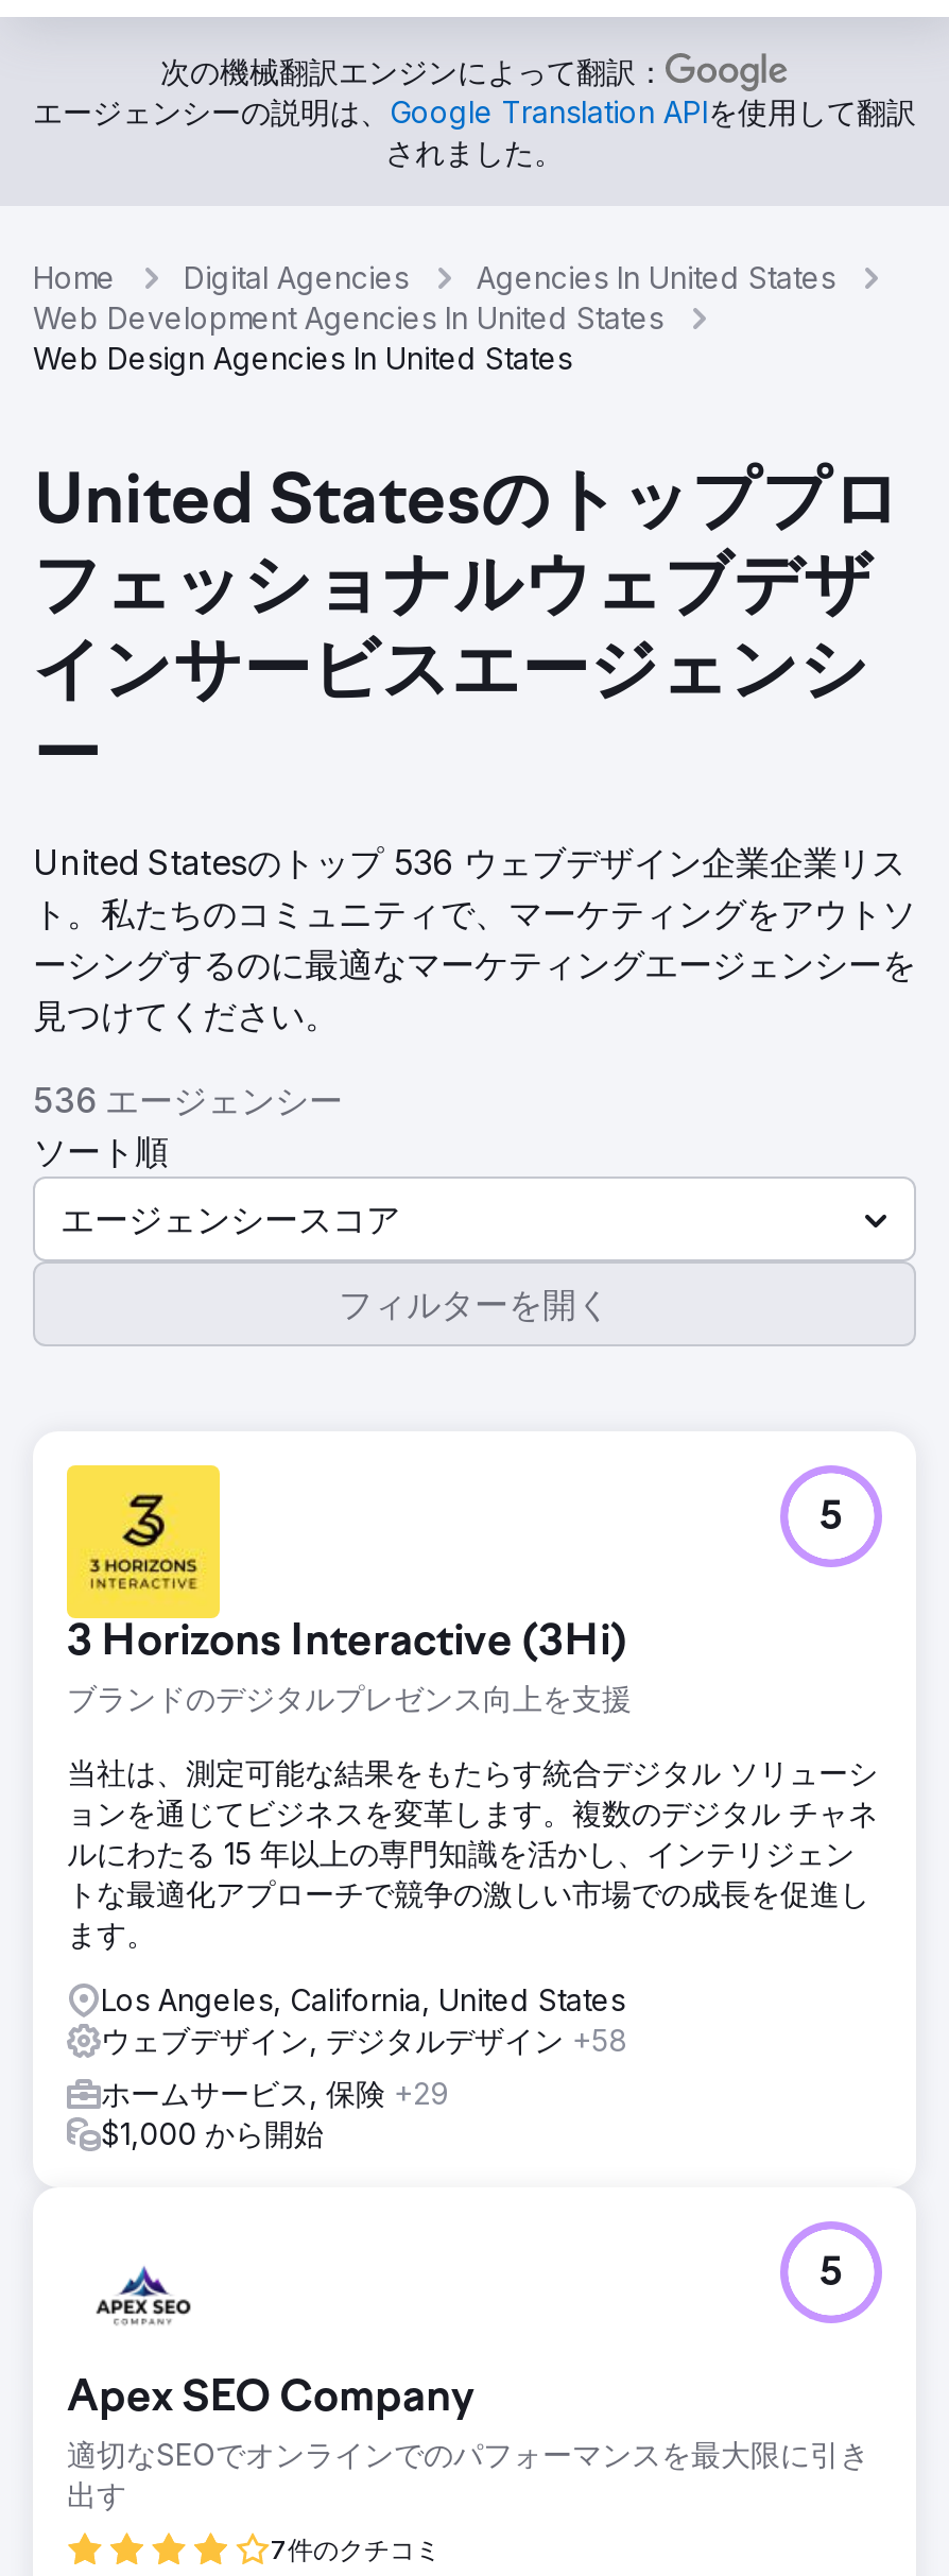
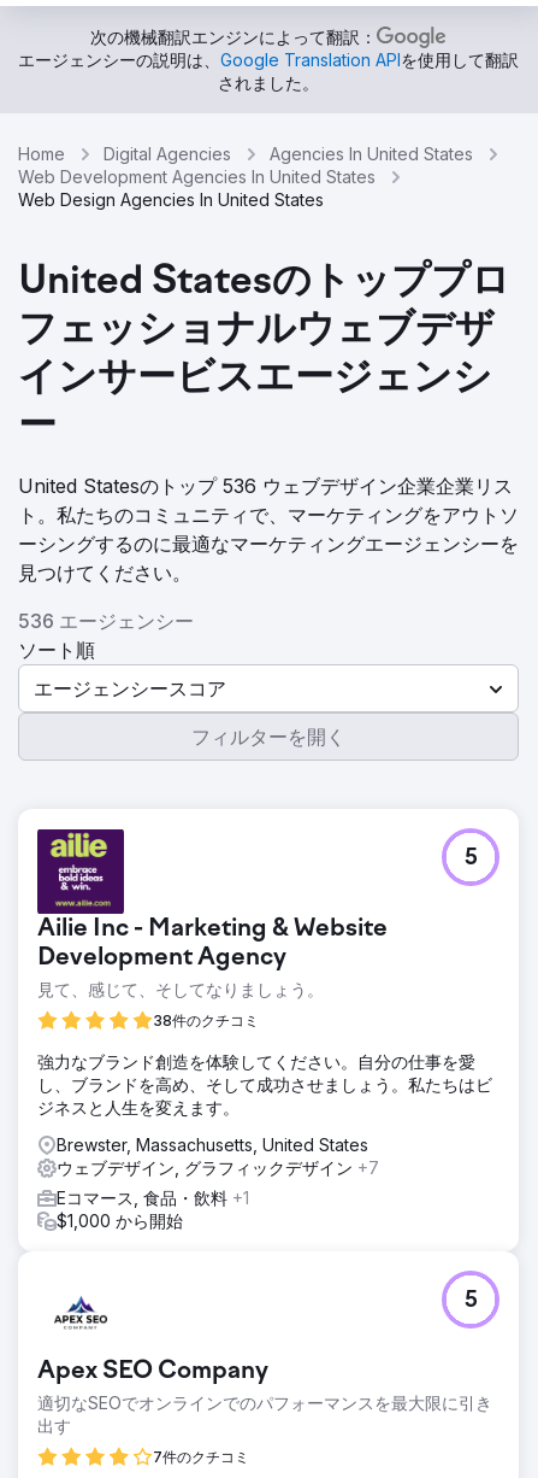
- [image]
- 3 Horizons Interactive (3Hi)
- ブランドのデジタルプレゼンス向上を支援
+ [image]
+ Ailie Inc - Marketing & Website
+ Development Agency
+ 見て、感じて、そしてなりましょう。
+ 38件のクチコミ

- 当社は、測定可能な結果をもたらす統合デジタル ソリューシ
- ョンを通じてビジネスを変革します。複数のデジタル チャネ
- ルにわたる 15 年以上の専門知識を活かし、インテリジェン
- トな最適化アプローチで競争の激しい市場での成長を促進し
- ます。
+ 強力なブランド創造を体験してください。自分の仕事を愛
+ し、ブランドを高め、そして成功させましょう。私たちはビ
+ ジネスと人生を変えます。

- Los Angeles, California, United States
- ウェブデザイン, デジタルデザイン+58
+ Brewster, Massachusetts, United States
+ ウェブデザイン, グラフィックデザイン+7

- ホームサービス, 保険+29
+ Eコマース, 食品・飲料+1
